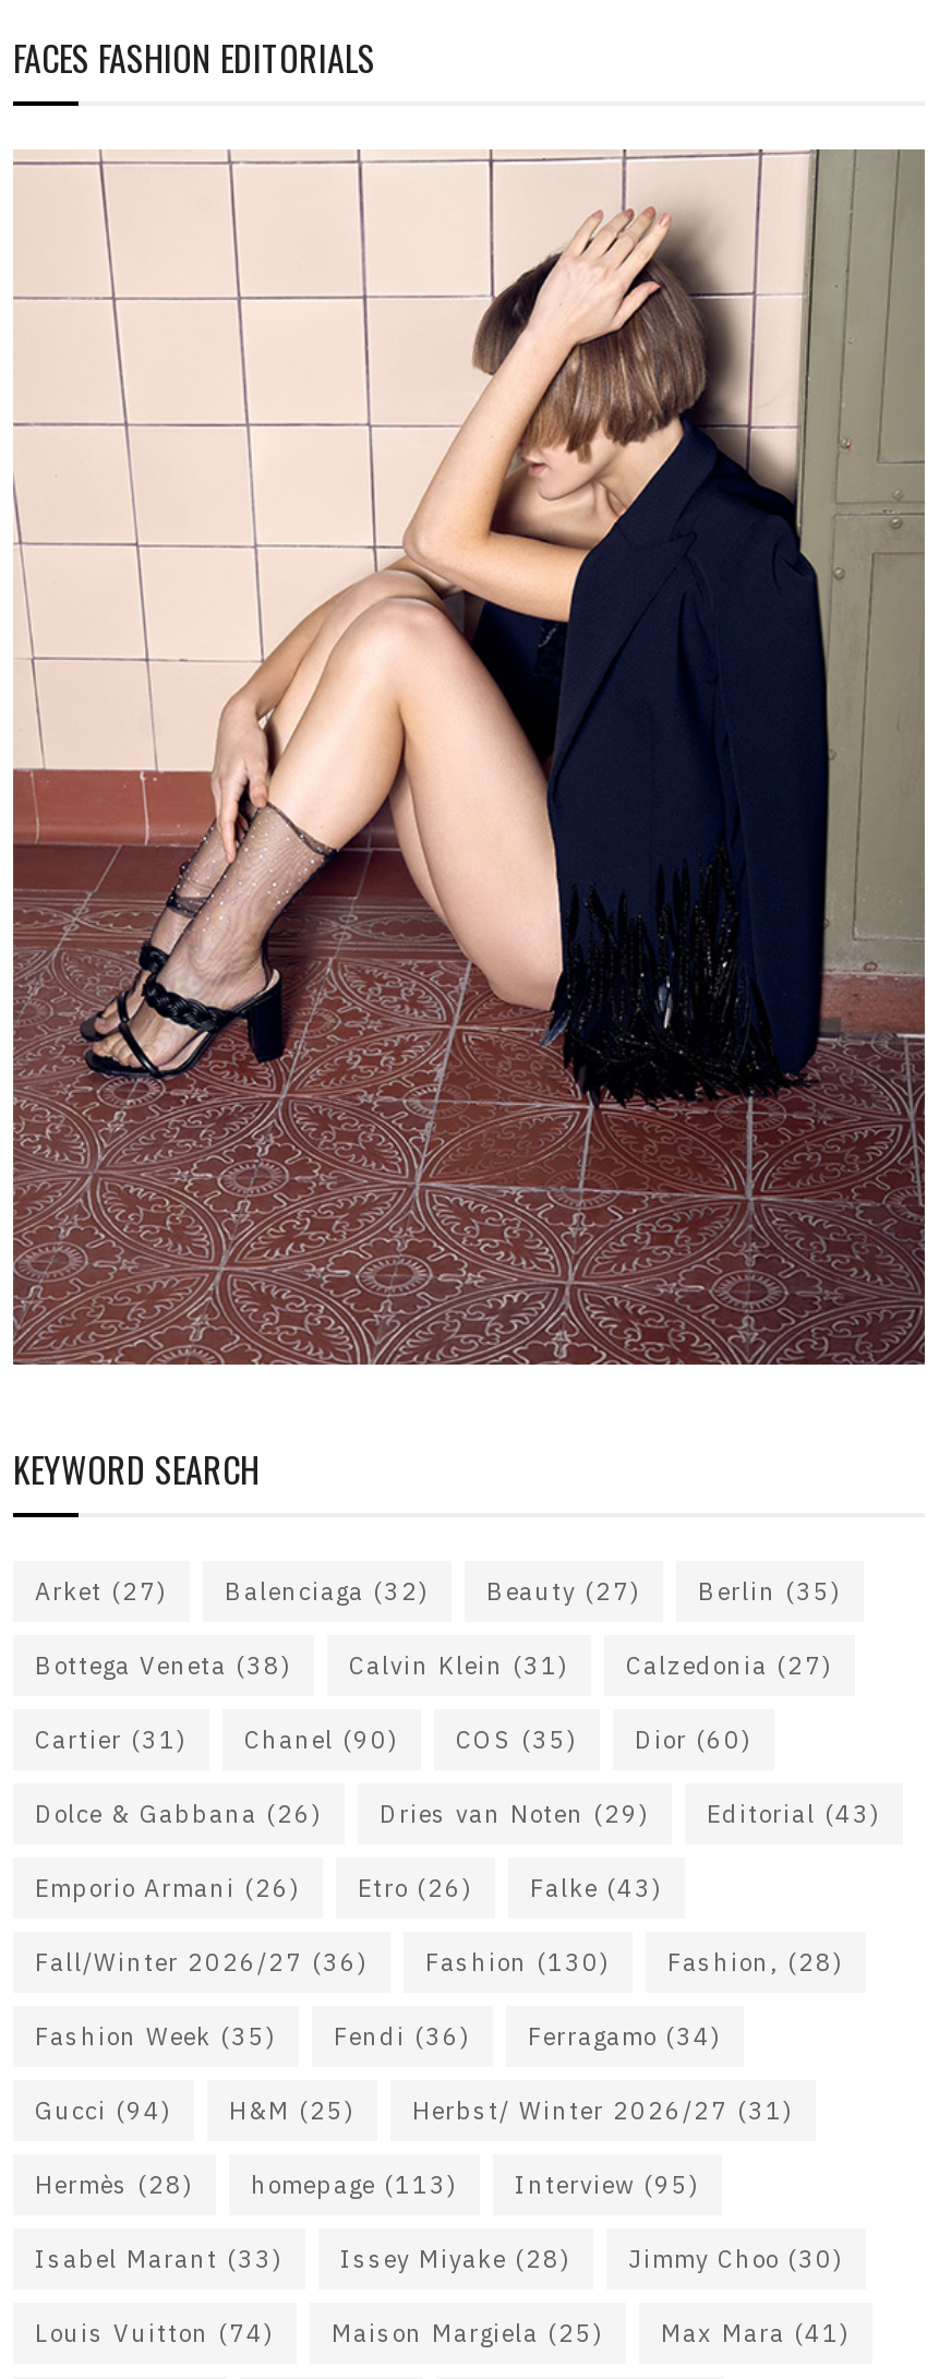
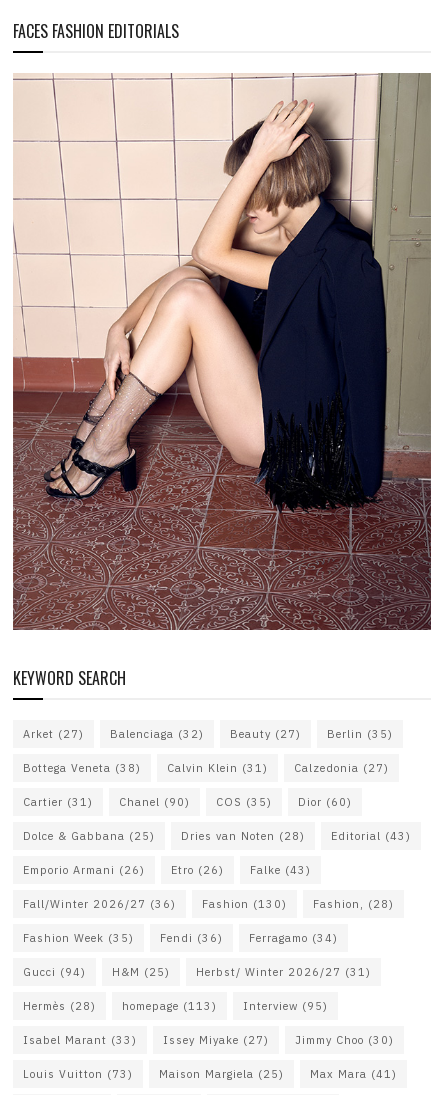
- Dolce & Gabbana (26)
+ Dolce & Gabbana (25)

- Dries van Noten (29)
+ Dries van Noten (28)

- Isabel Marant (33) Issey Miyake (28) Jimmy Choo (30)
+ Isabel Marant (33) Issey Miyake (27) Jimmy Choo (30)

- Louis Vuitton (74)
+ Louis Vuitton (73)
